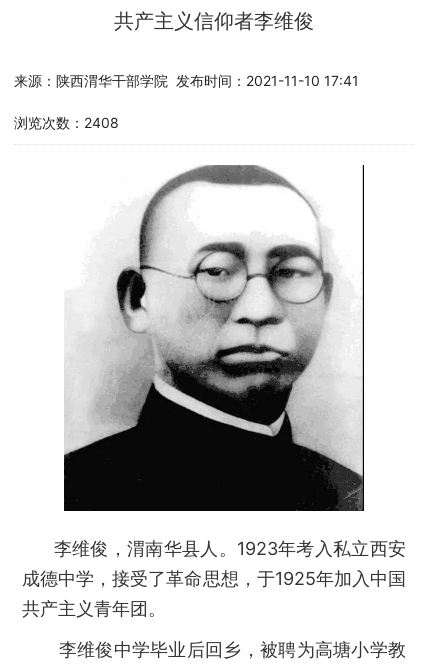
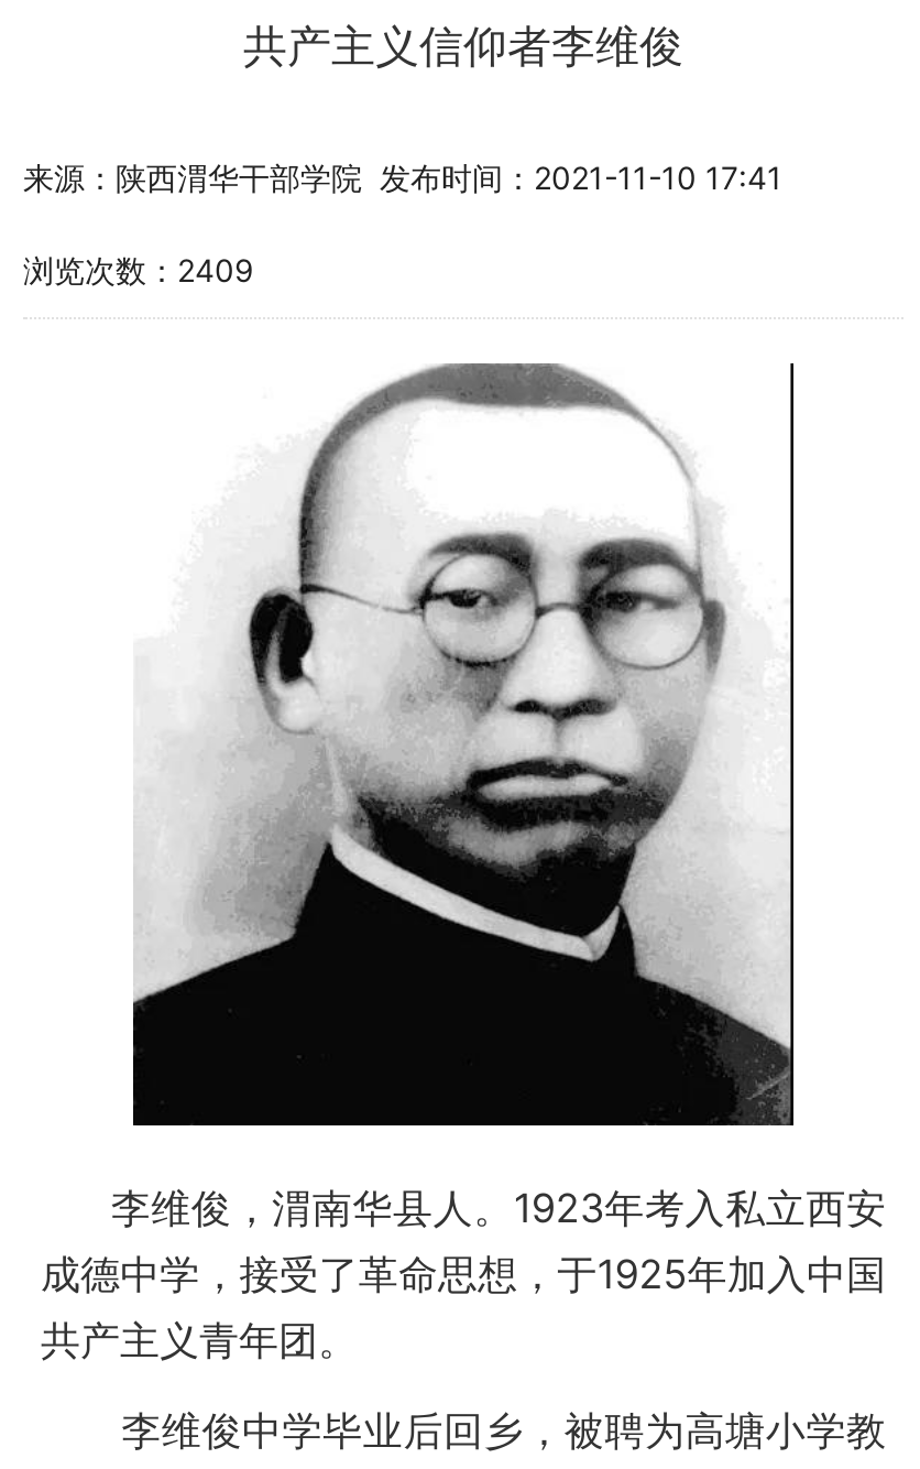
- 浏览次数：2408
+ 浏览次数：2409
